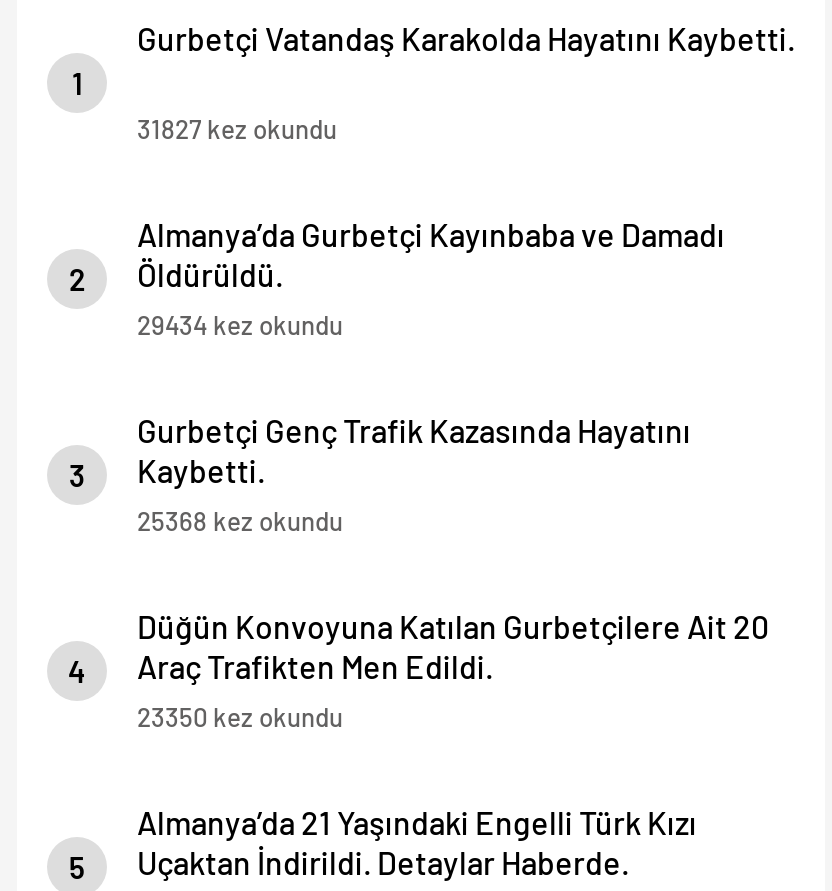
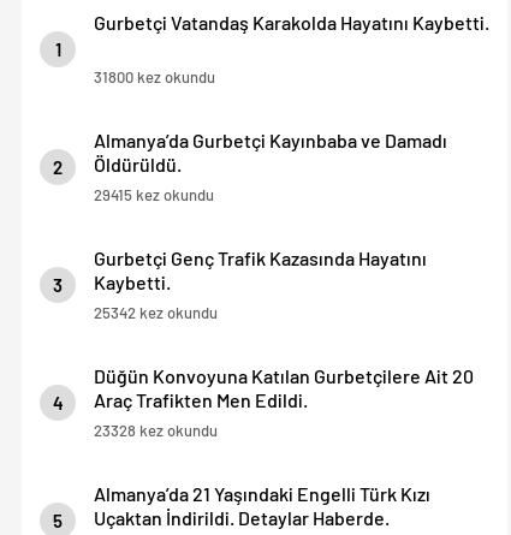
- 31827 kez okundu
+ 31800 kez okundu

- 29434 kez okundu
+ 29415 kez okundu

- 25368 kez okundu
+ 25342 kez okundu

- 23350 kez okundu
+ 23328 kez okundu
